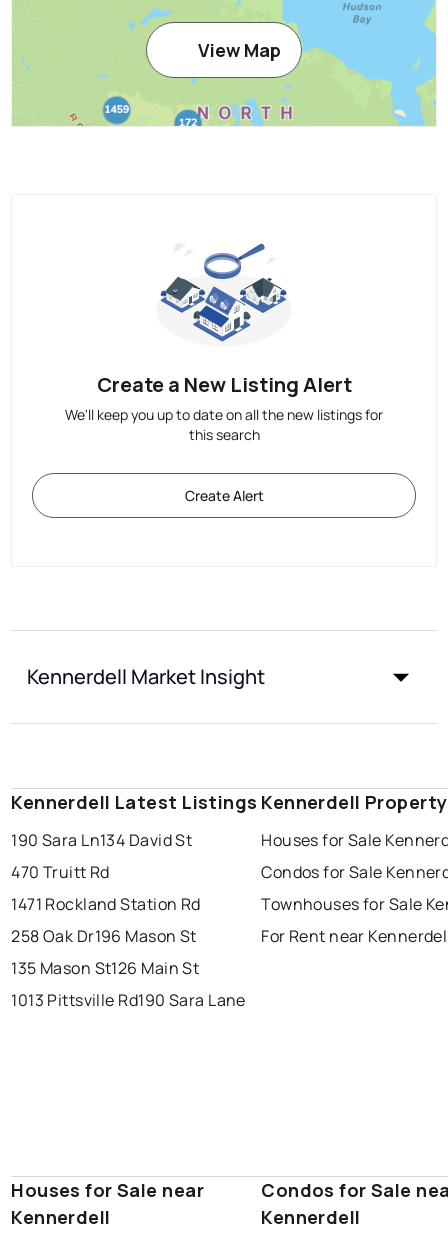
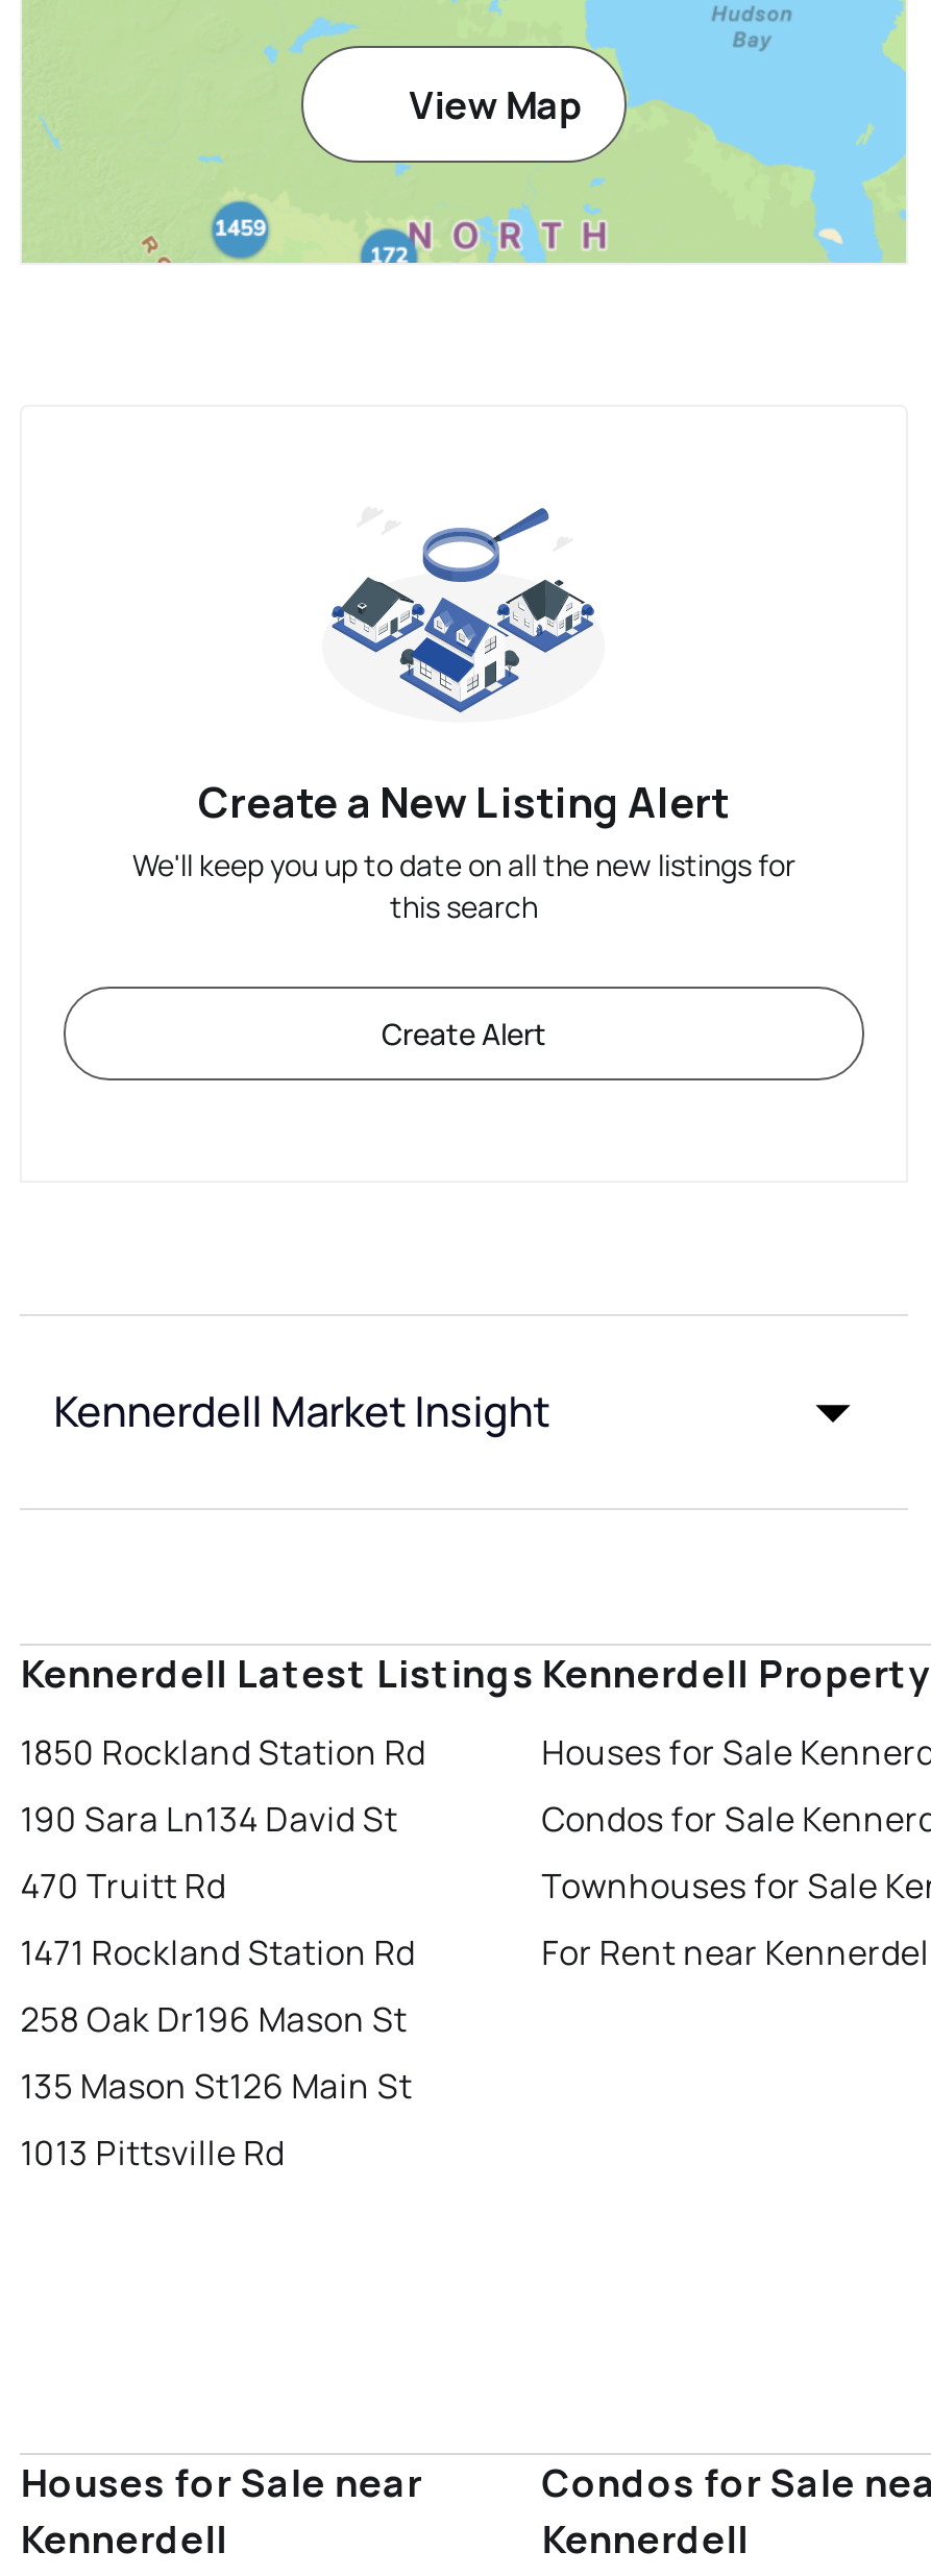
moved down: 190 Sara Ln134 David St | 470 Truitt Rd | 1471 Rockland Station Rd | 258 Oak Dr196 Mason St | 135 Mason St126 Main St

+ 1850 Rockland Station Rd

- 1013 Pittsville Rd 190 Sara Lane
+ 1013 Pittsville Rd
